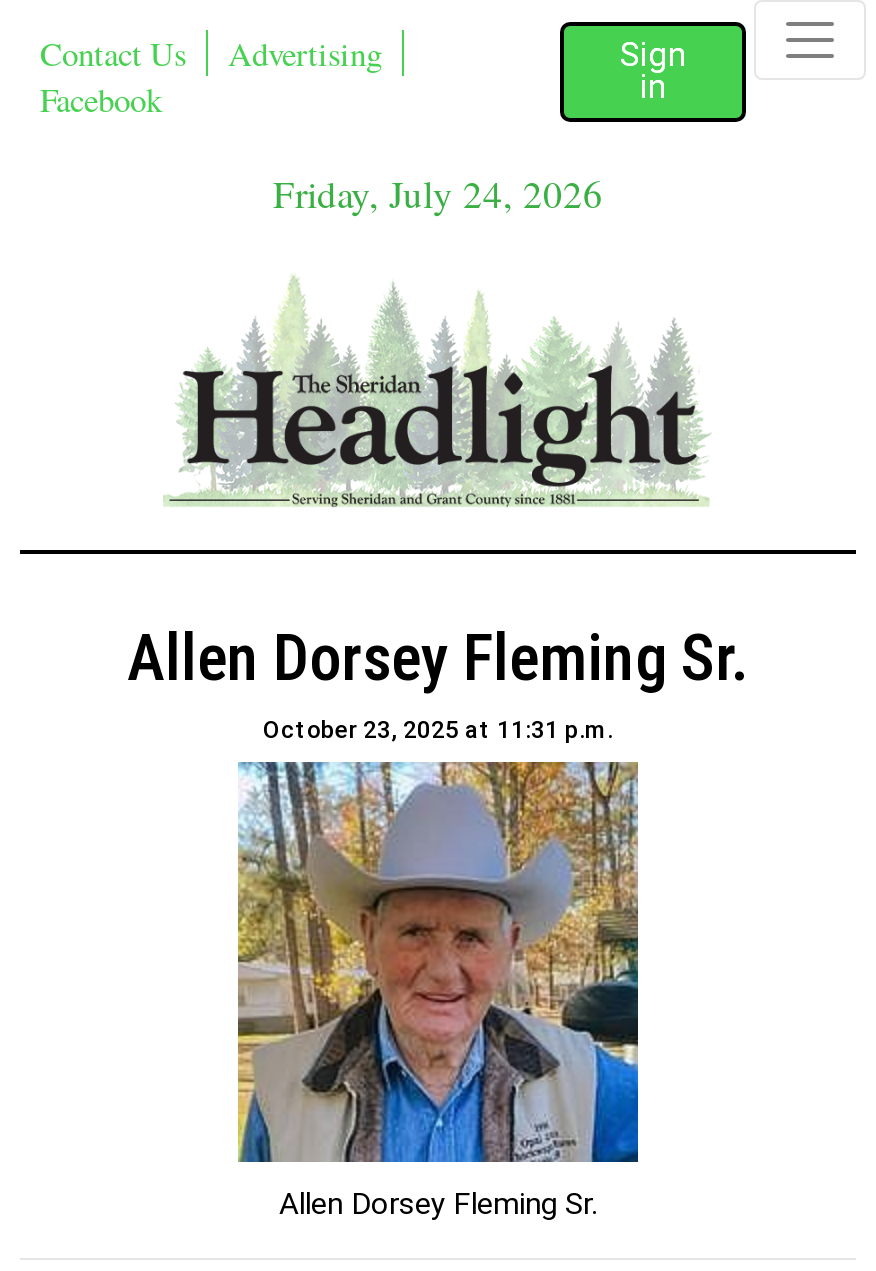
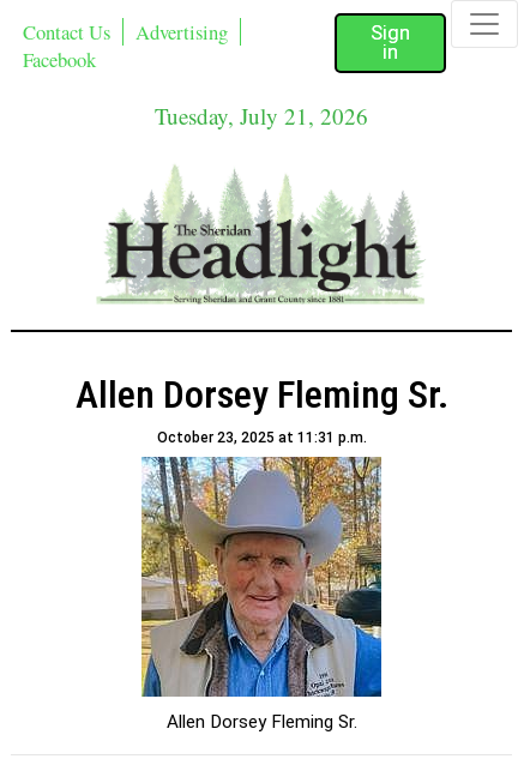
- Friday, July 24, 2026
+ Tuesday, July 21, 2026
